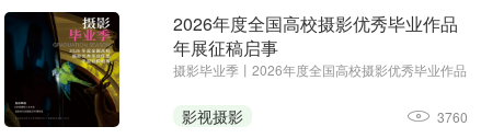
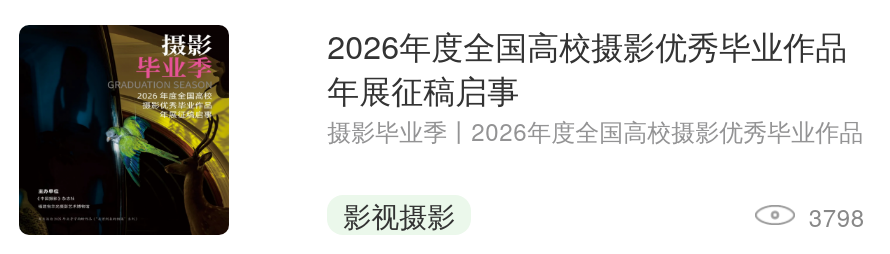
- 3760
+ 3798
